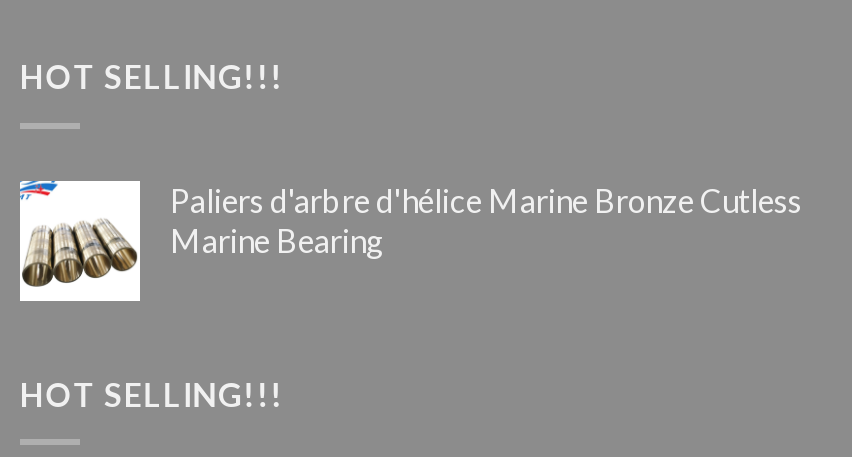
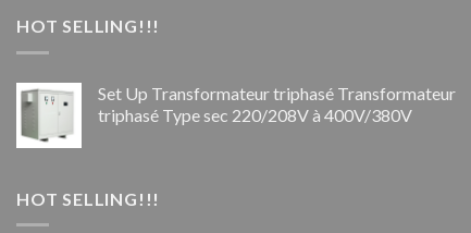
- [image]
- Paliers d'arbre d'hélice Marine Bronze Cutless
- Marine Bearing
+ [image]
+ Set Up Transformateur triphasé Transformateur
+ triphasé Type sec 220/208V à 400V/380V
